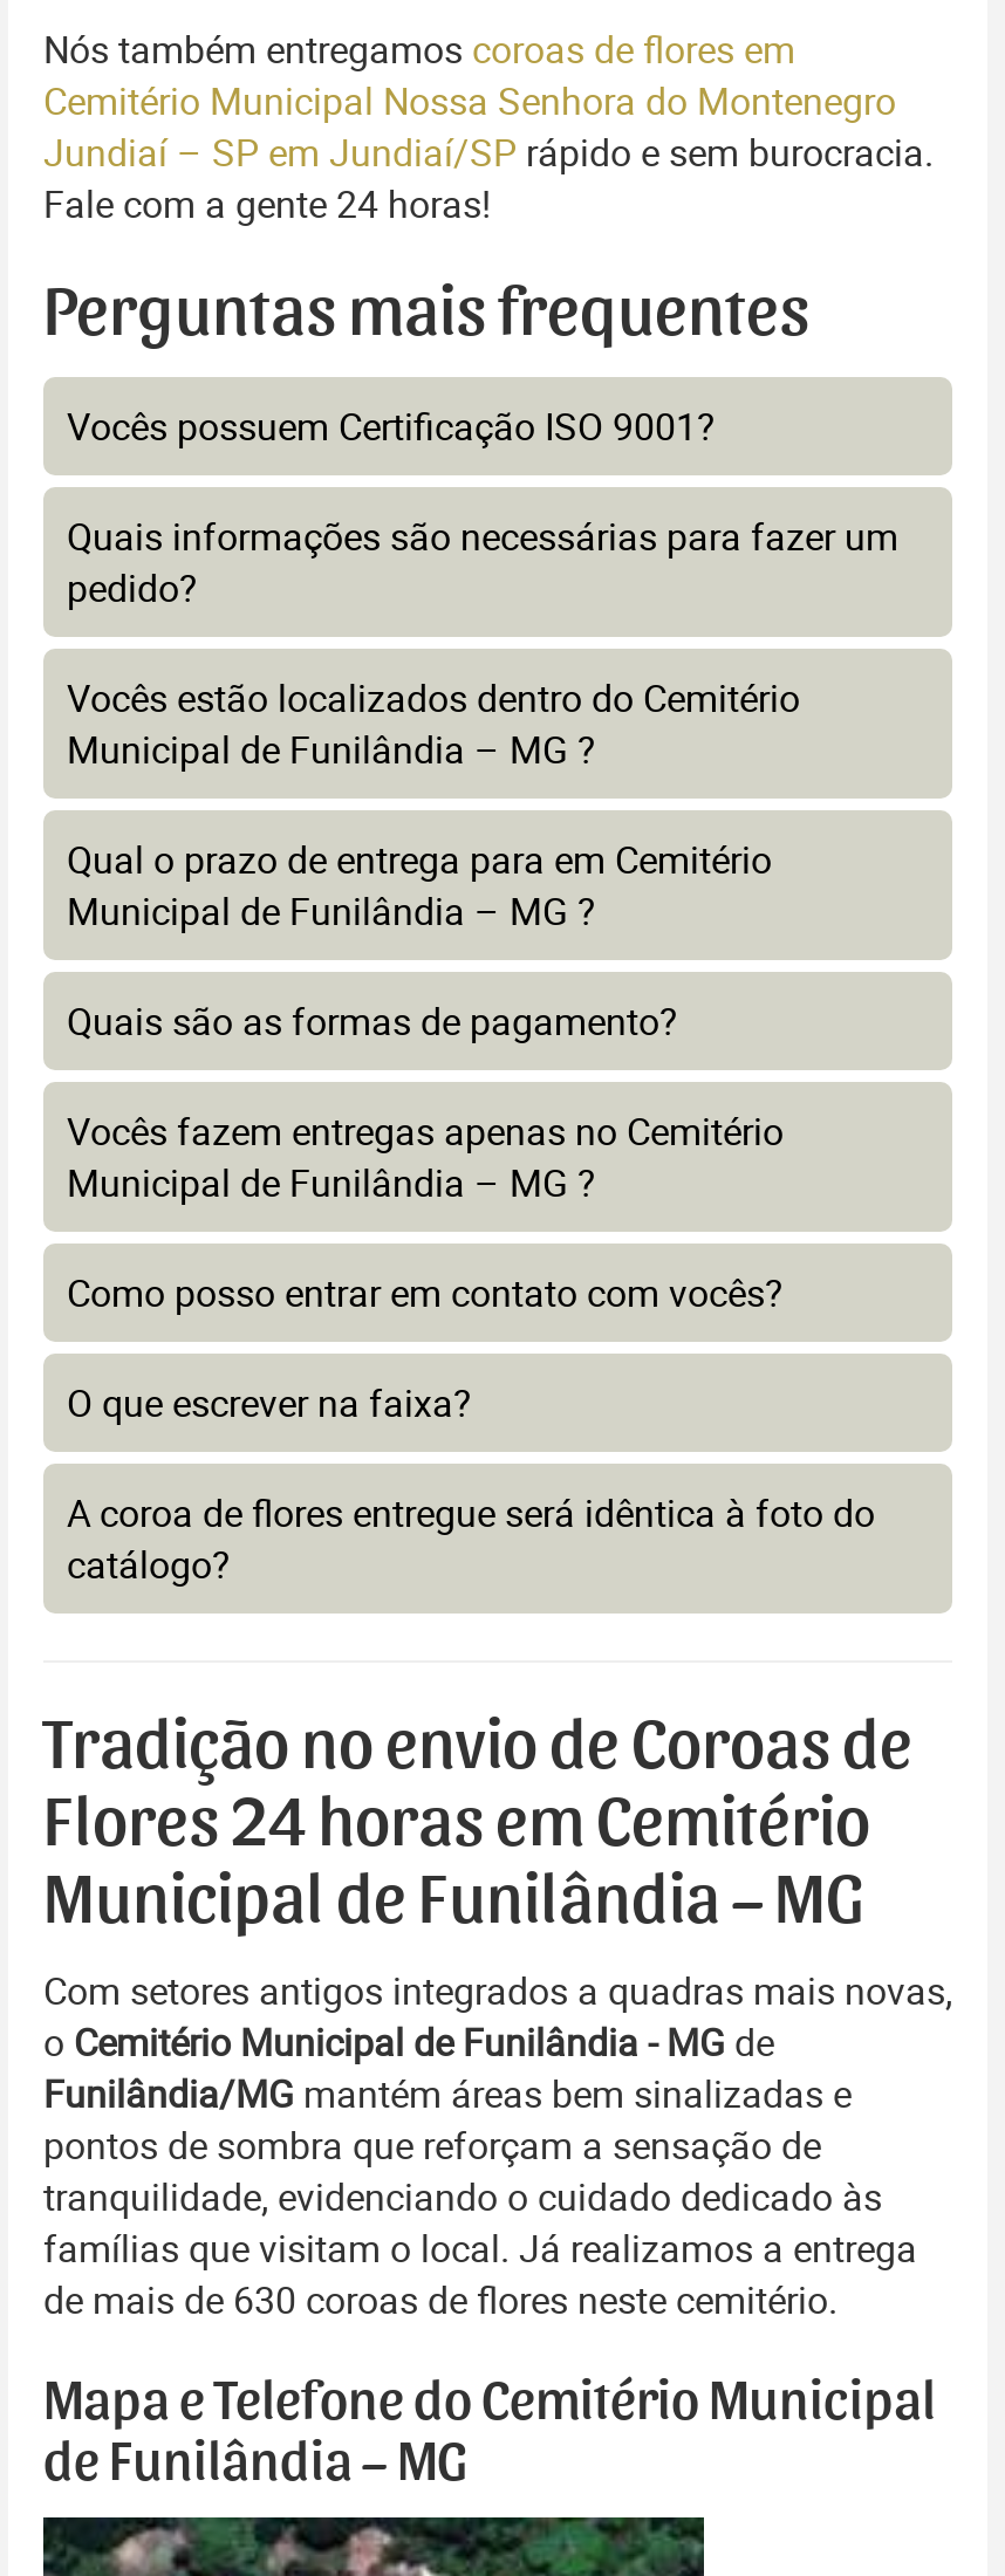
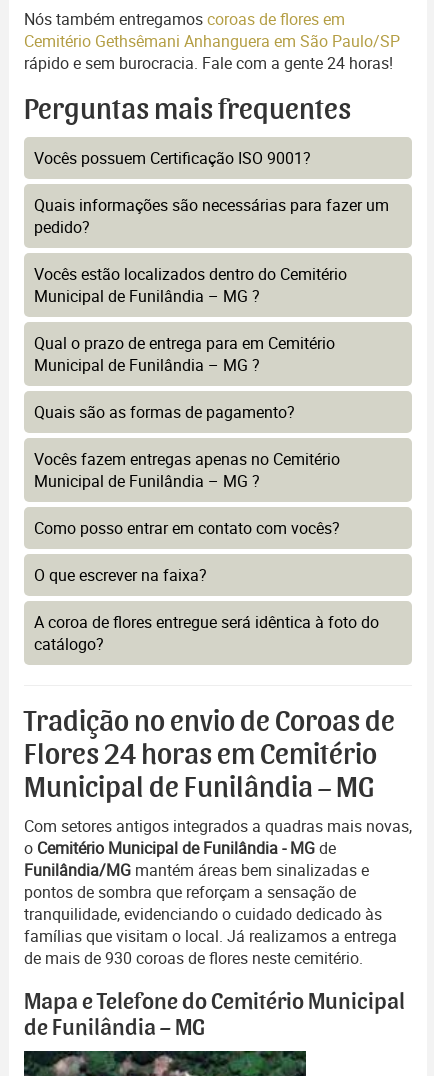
- Cemitério Municipal Nossa Senhora do Montenegro
- Jundiaí – SP em Jundiaí/SP rápido e sem burocracia.
- Fale com a gente 24 horas!
+ Cemitério Gethsêmani Anhanguera em São Paulo/SP
+ rápido e sem burocracia. Fale com a gente 24 horas!

- de mais de 630 coroas de flores neste cemitério.
+ de mais de 930 coroas de flores neste cemitério.
